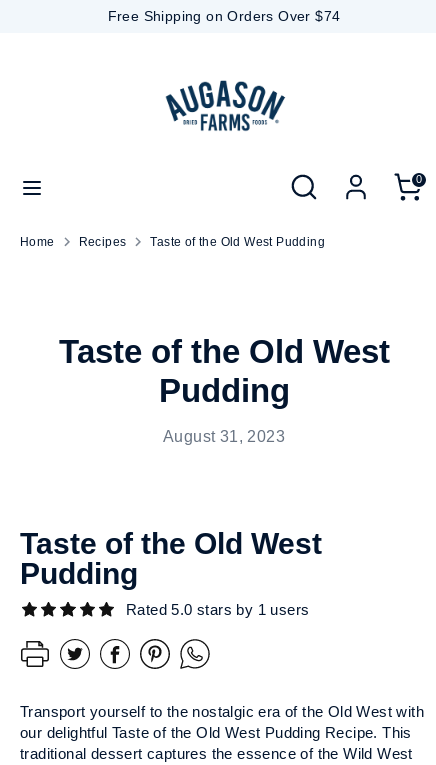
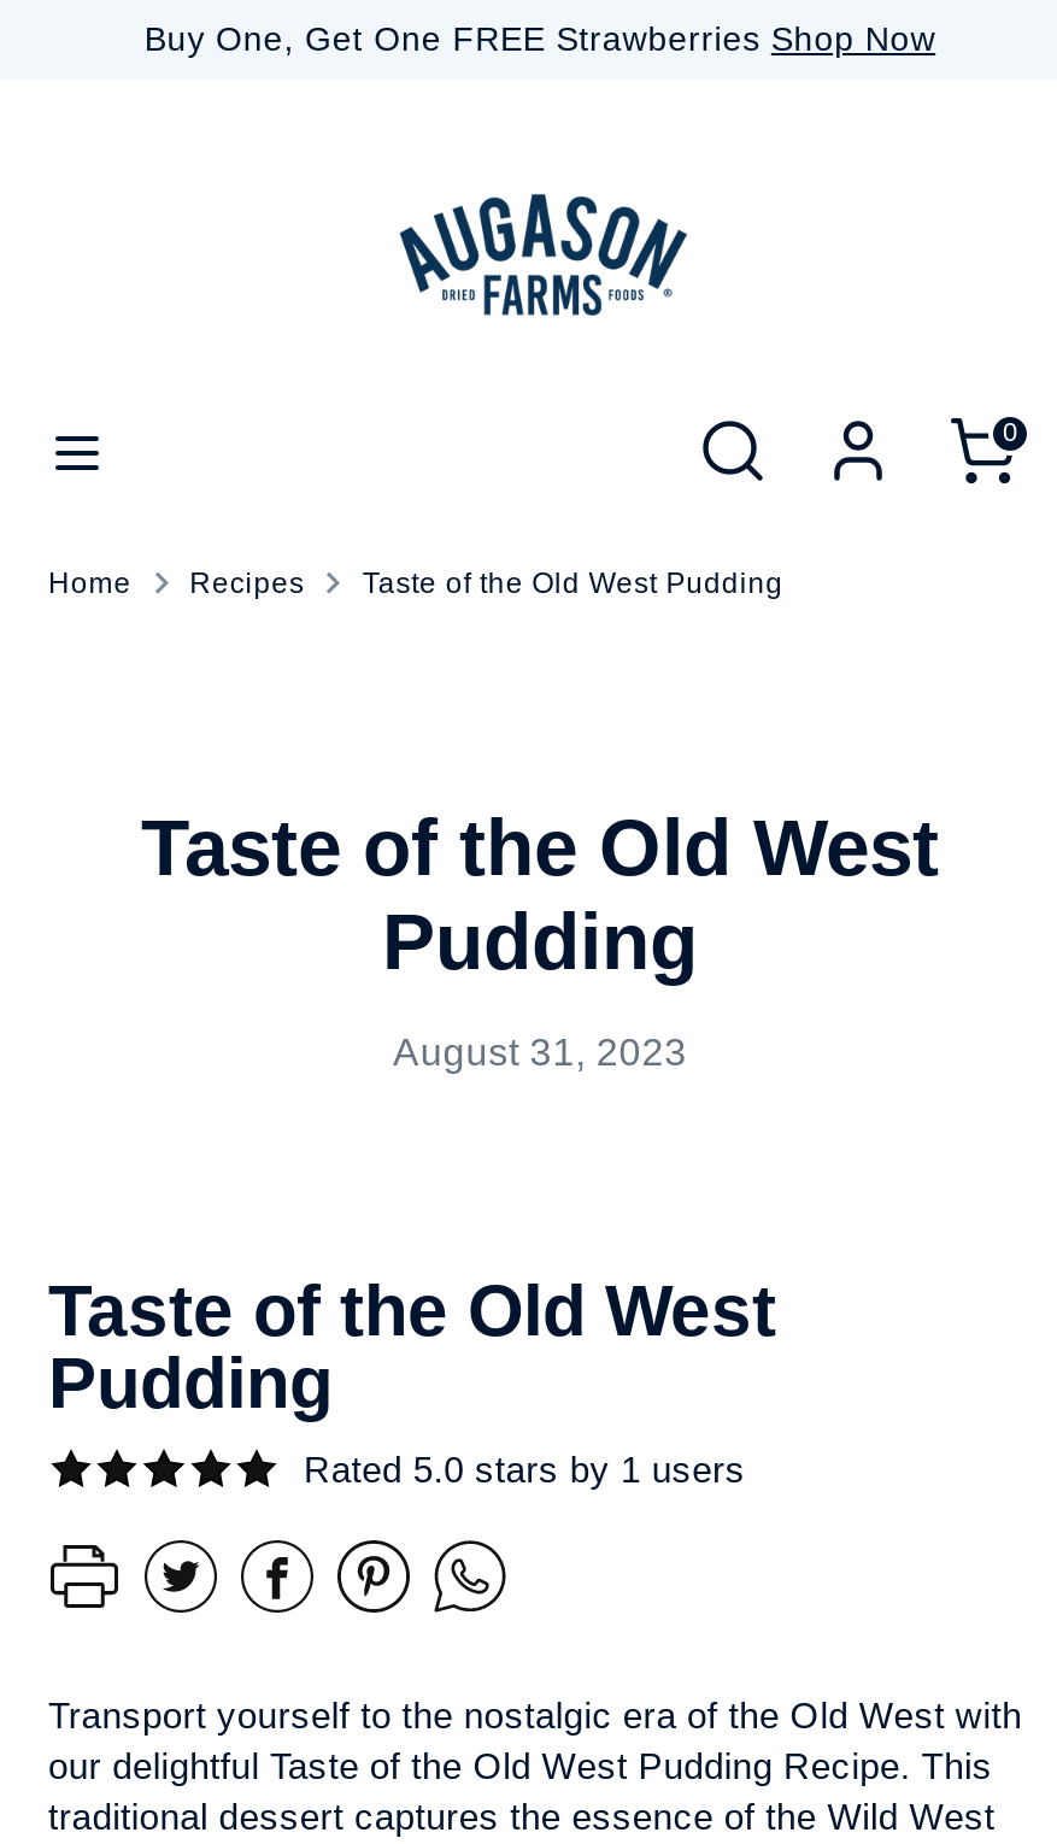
- Free Shipping on Orders Over $74
+ Buy One, Get One FREE Strawberries Shop Now
